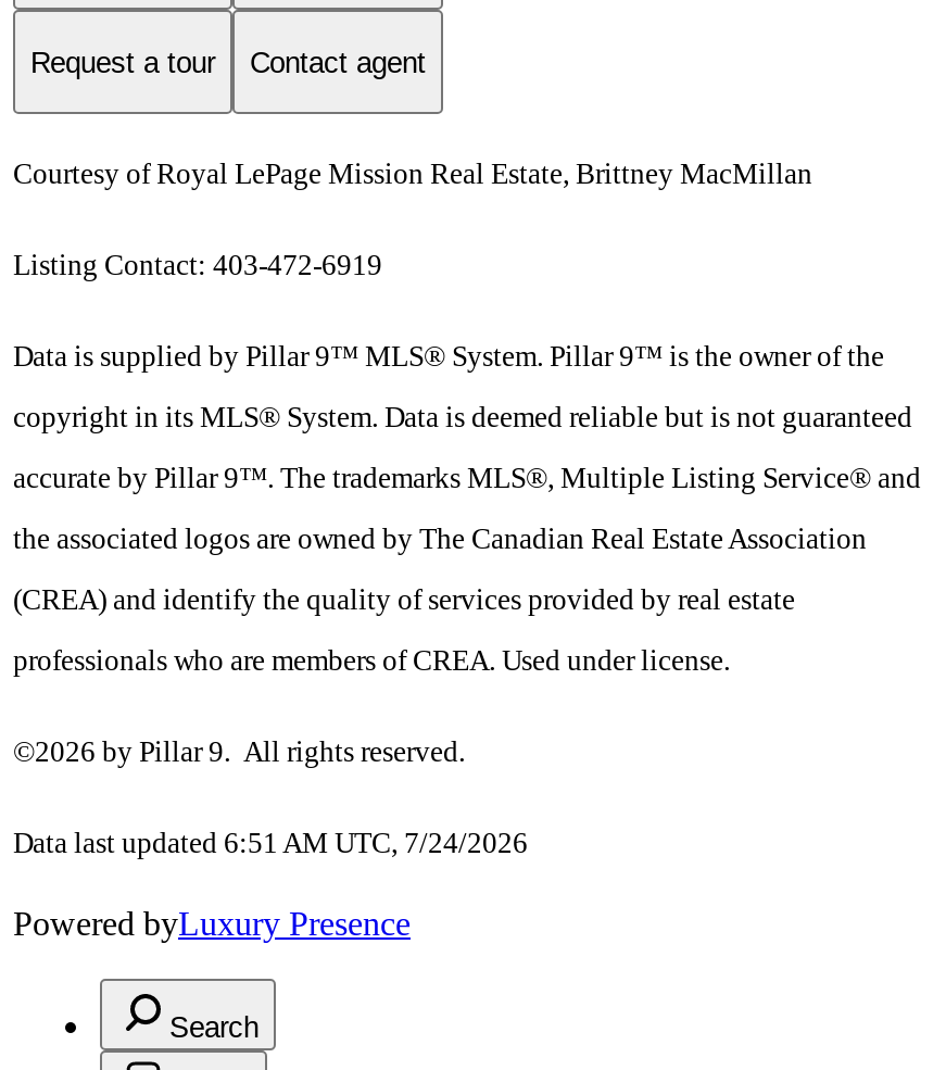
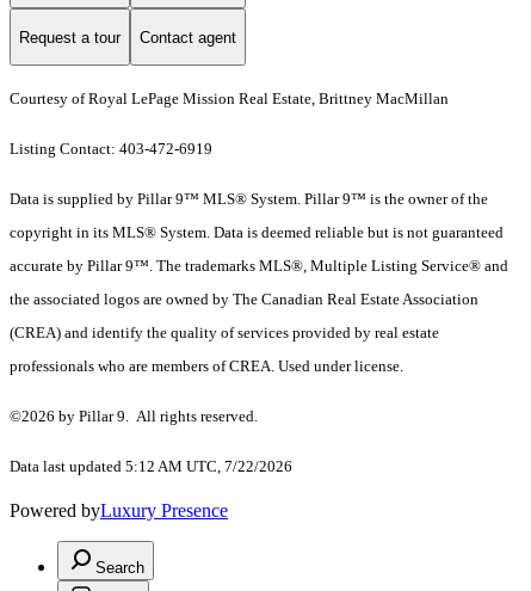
- Data last updated 6:51 AM UTC, 7/24/2026
+ Data last updated 5:12 AM UTC, 7/22/2026
